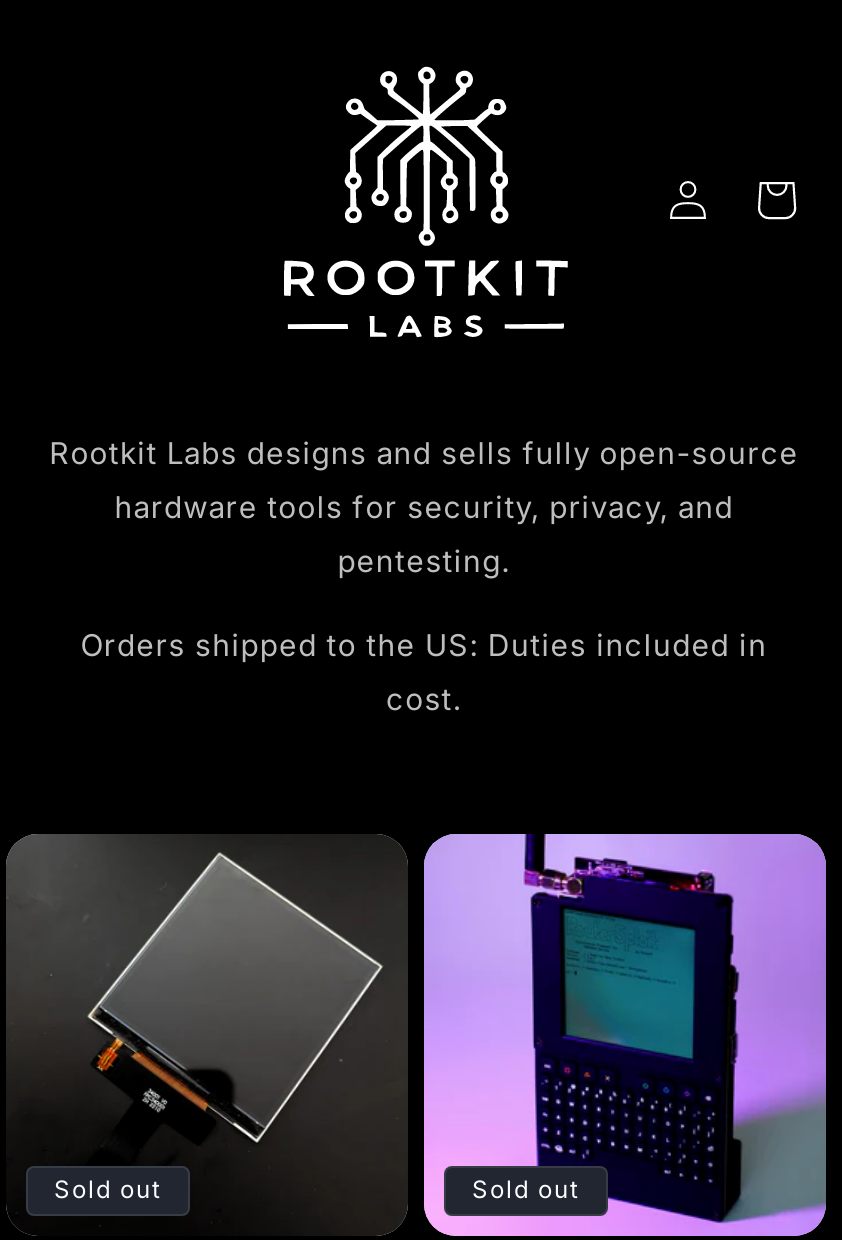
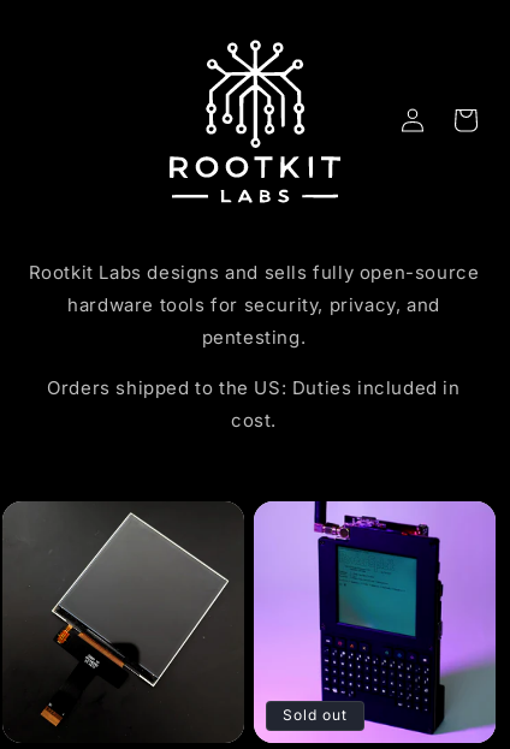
- Sold out
